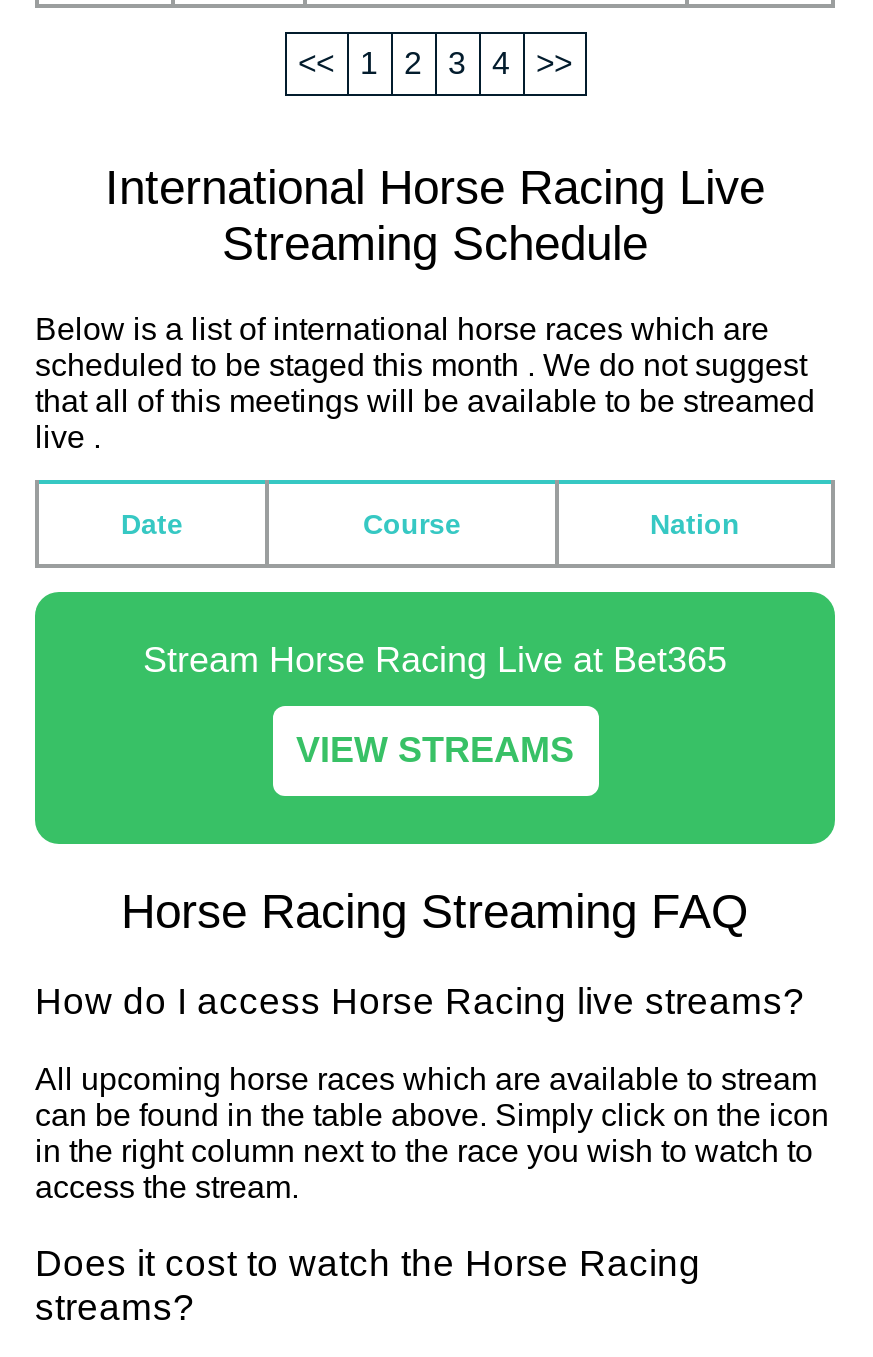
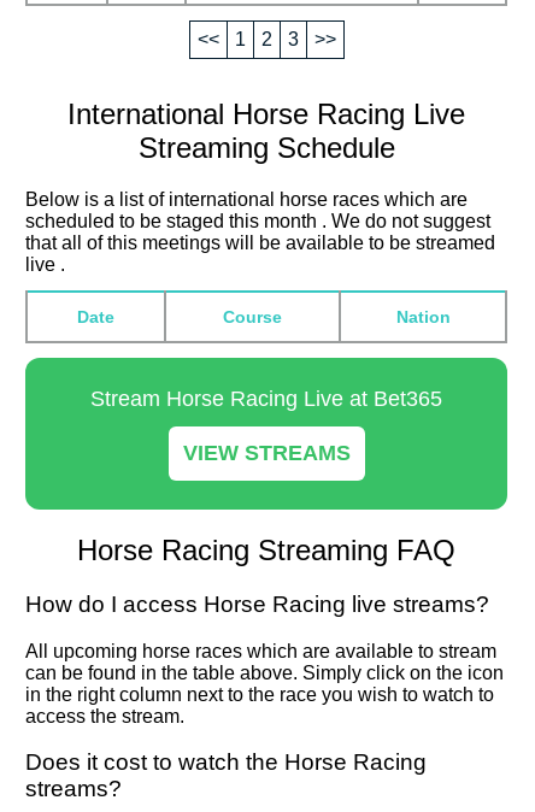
- 4
